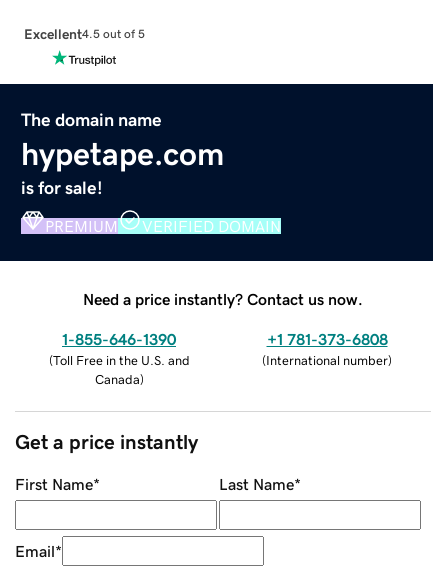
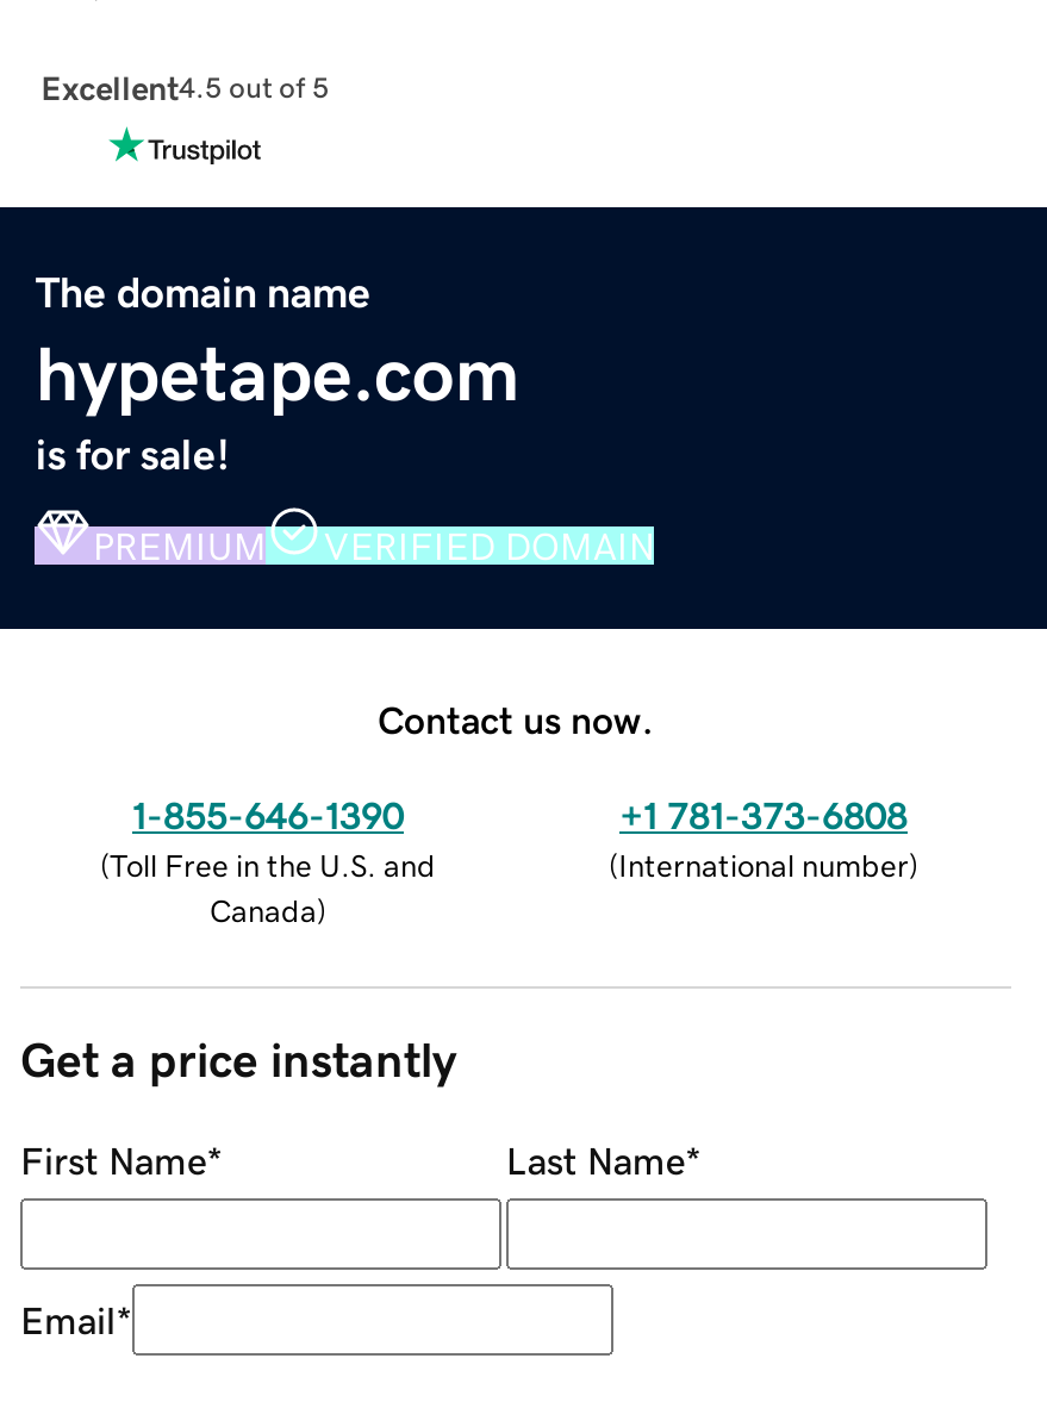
- Need a price instantly? Contact us now.
+ Contact us now.
